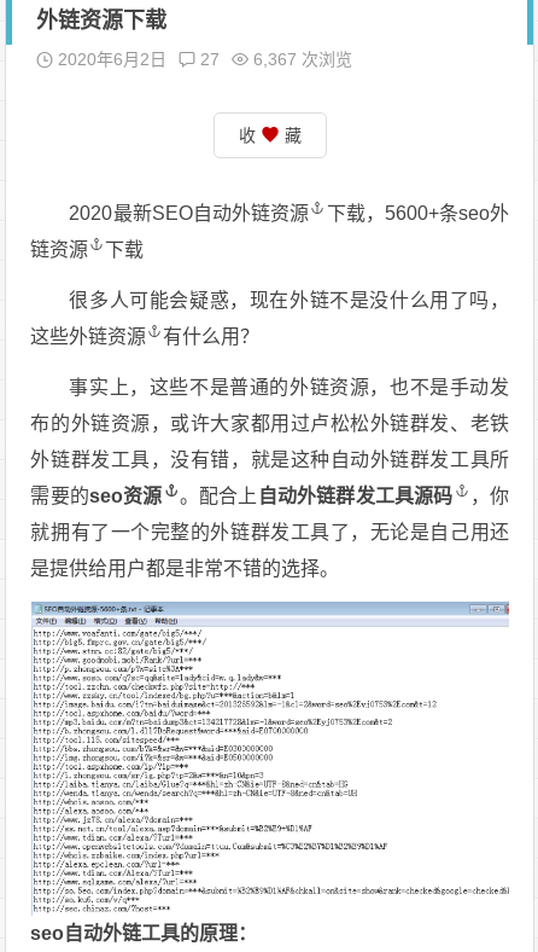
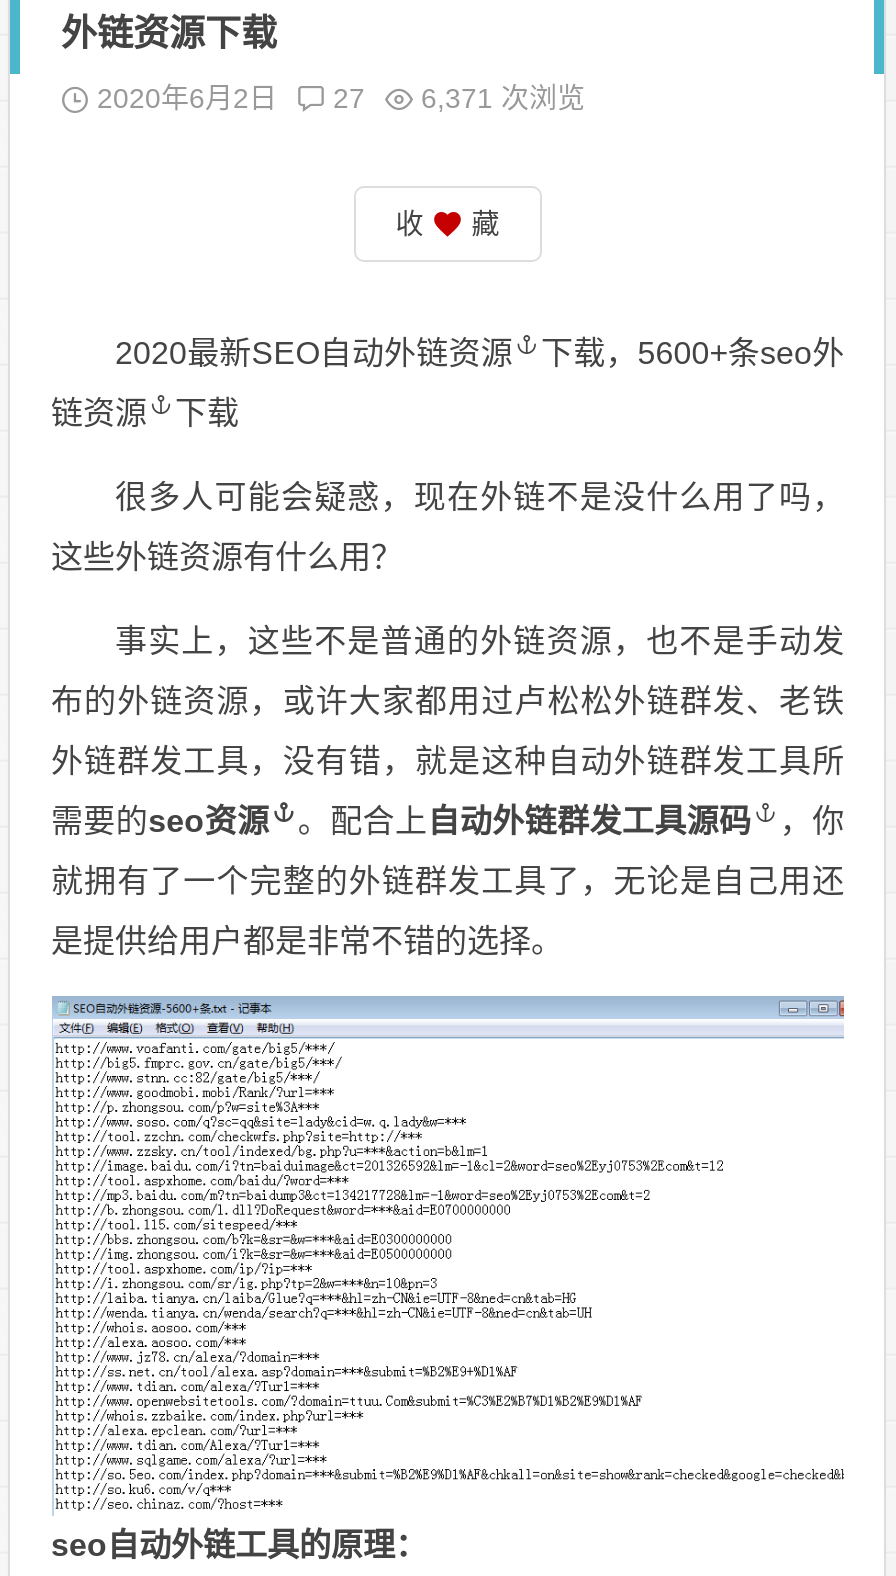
- 2020年6月2日 27 6,367 次浏览
+ 2020年6月2日 27 6,371 次浏览
